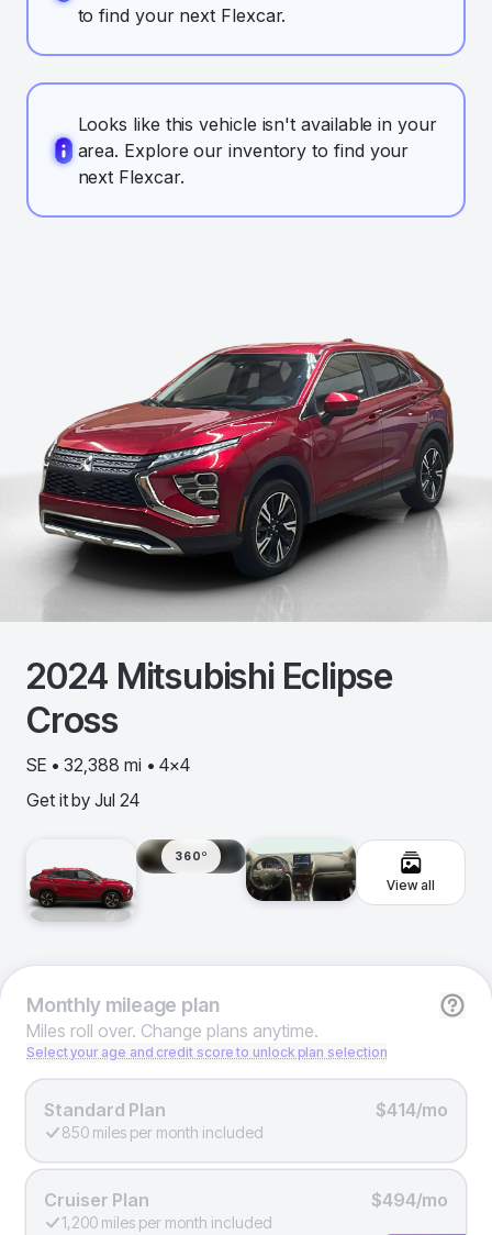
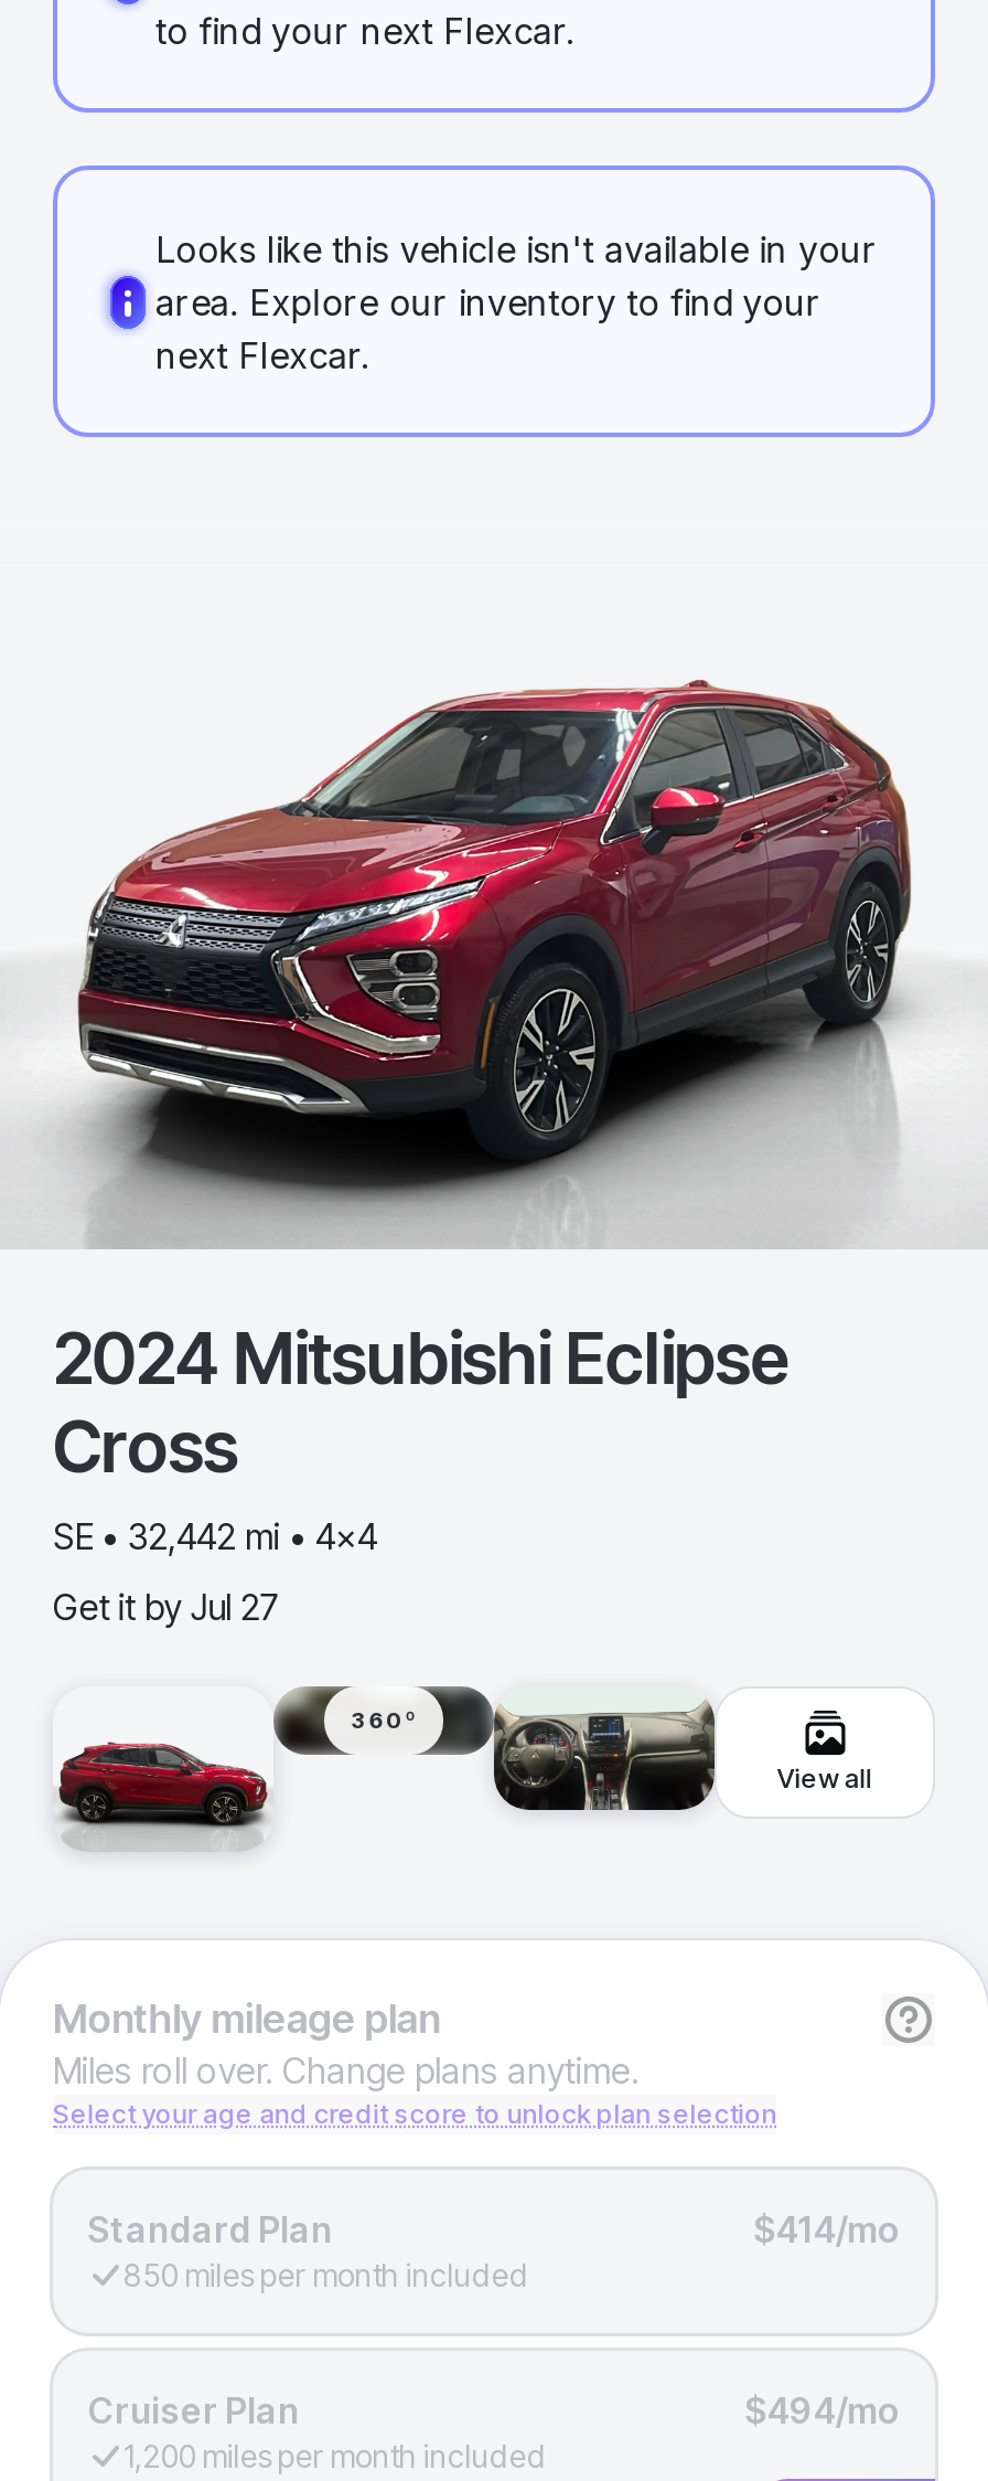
- SE • 32,388 mi • 4x4
+ SE • 32,442 mi • 4x4

- Get it by Jul 24
+ Get it by Jul 27
